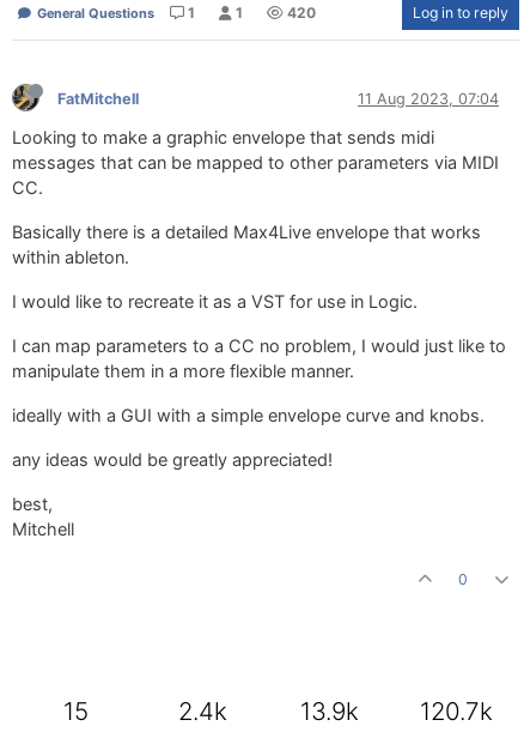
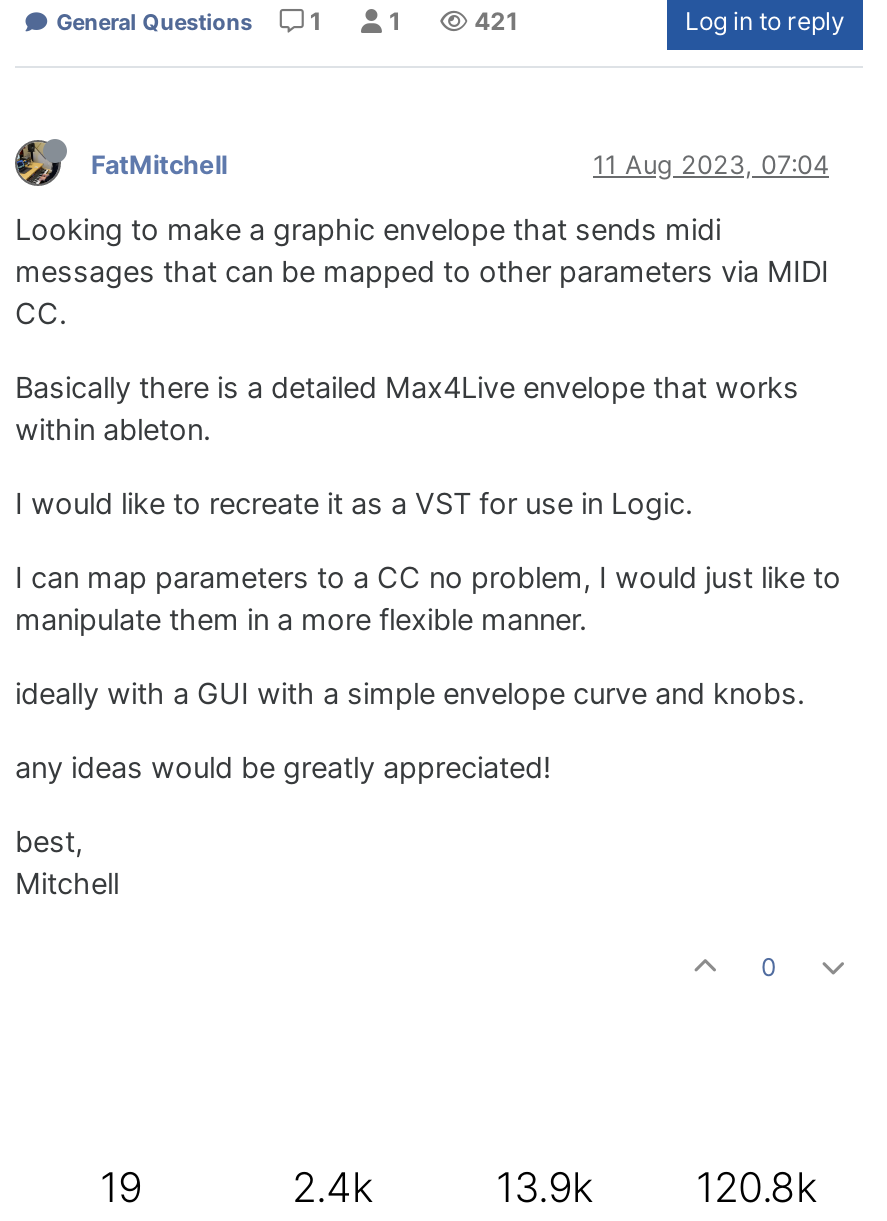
- 420
+ 421

- 15
+ 19

- 120.7k
+ 120.8k
